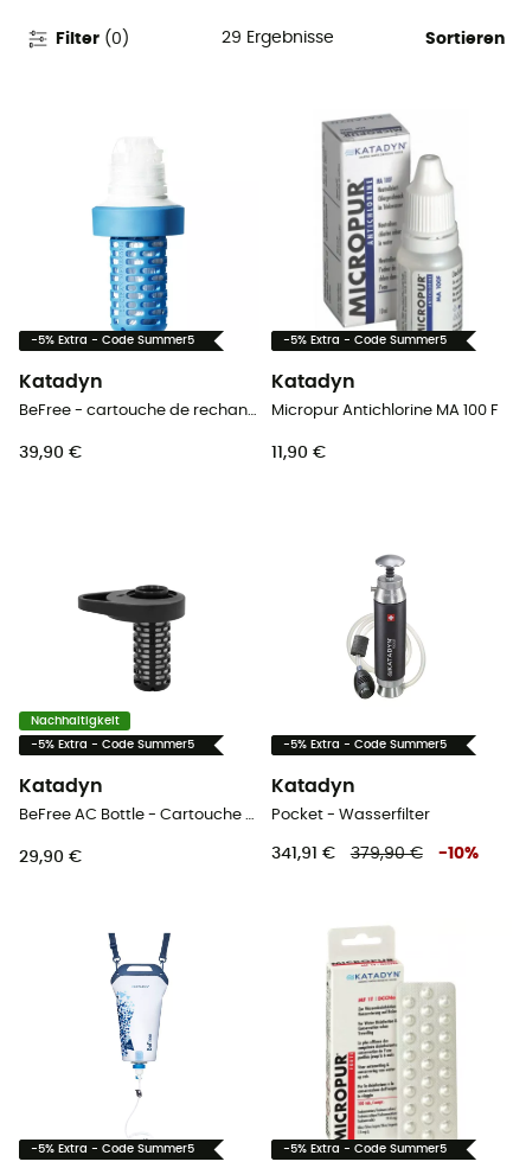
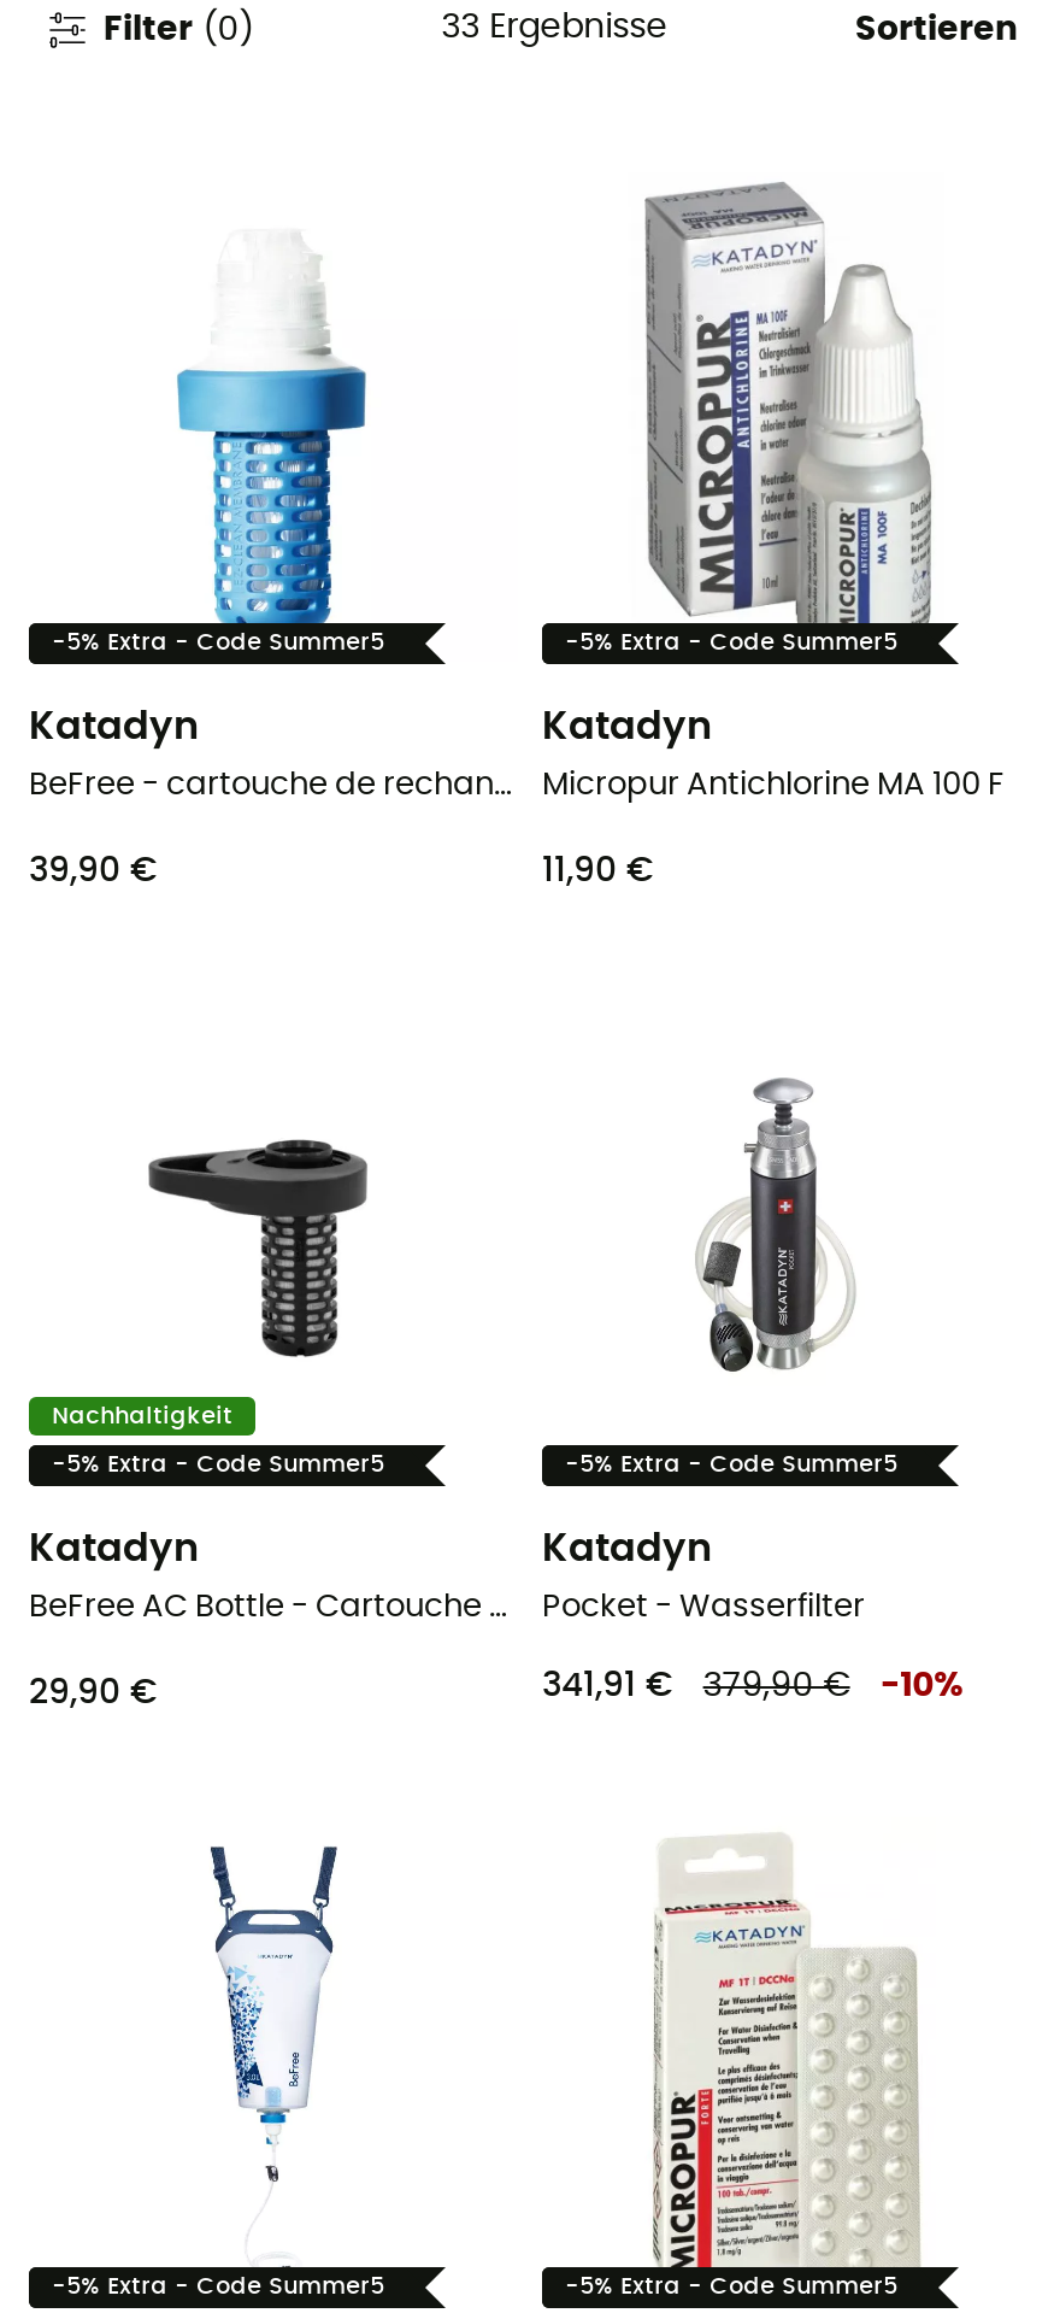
- 29 Ergebnisse
+ 33 Ergebnisse
